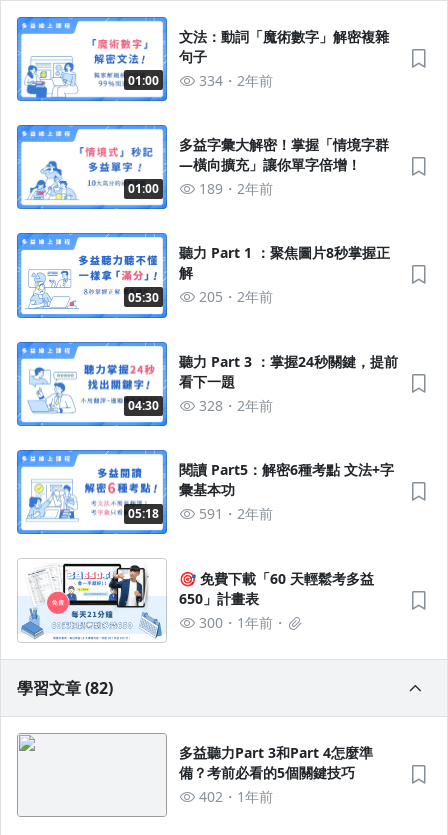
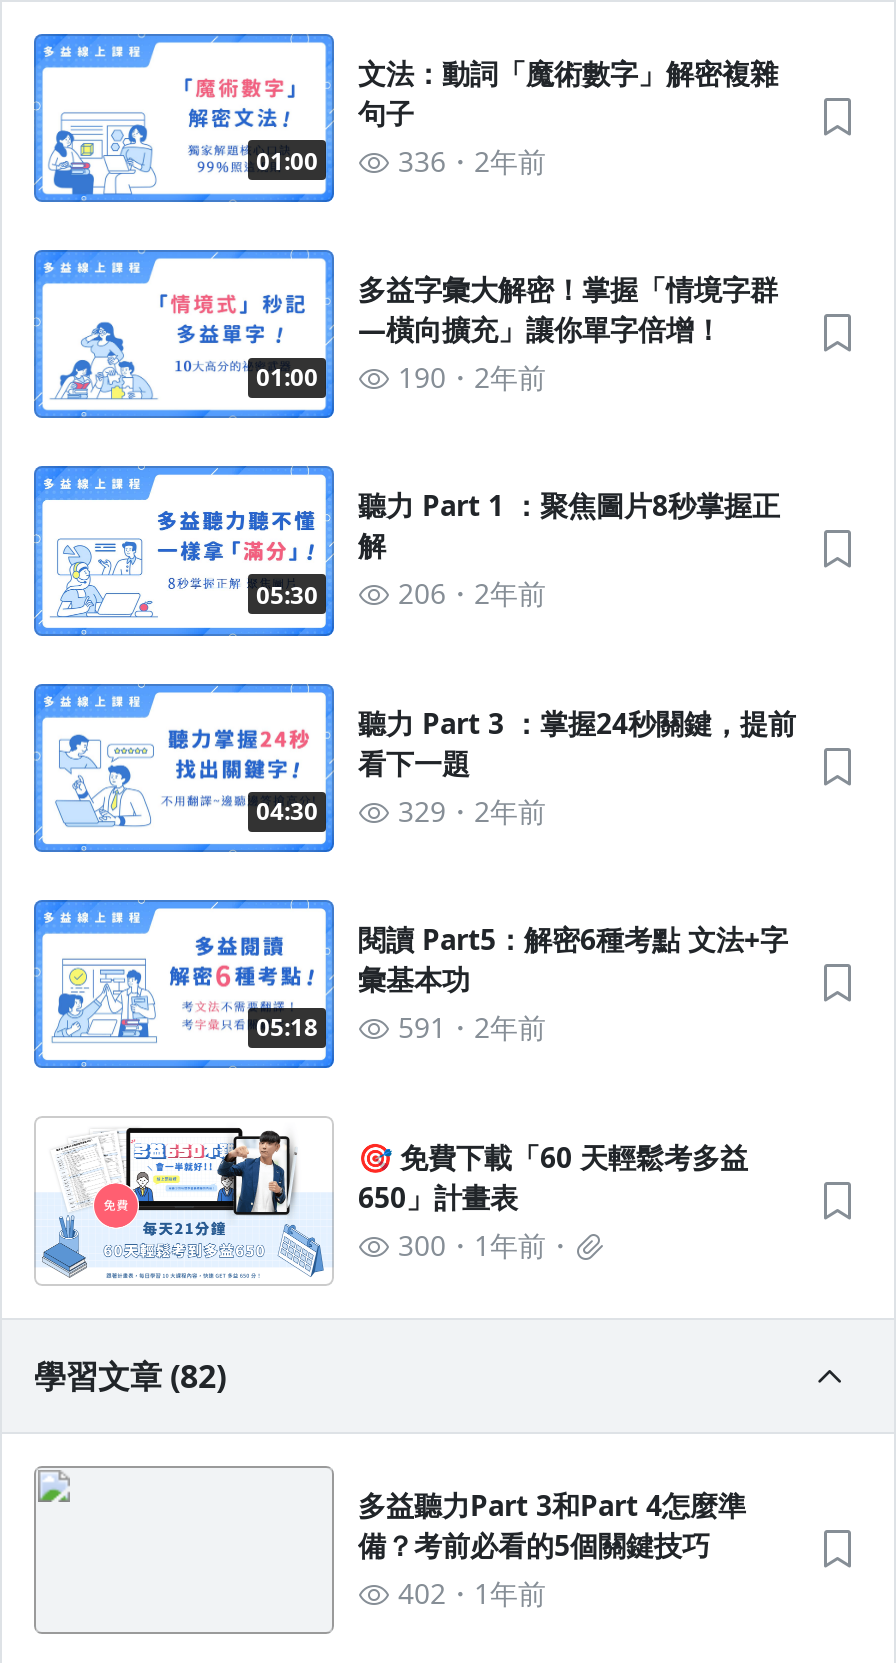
- 334 2年前
+ 336 2年前

- 189 2年前
+ 190 2年前

- 205 2年前
+ 206 2年前

- 328 2年前
+ 329 2年前
